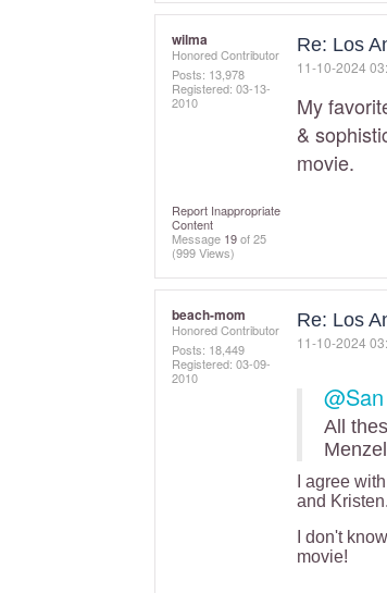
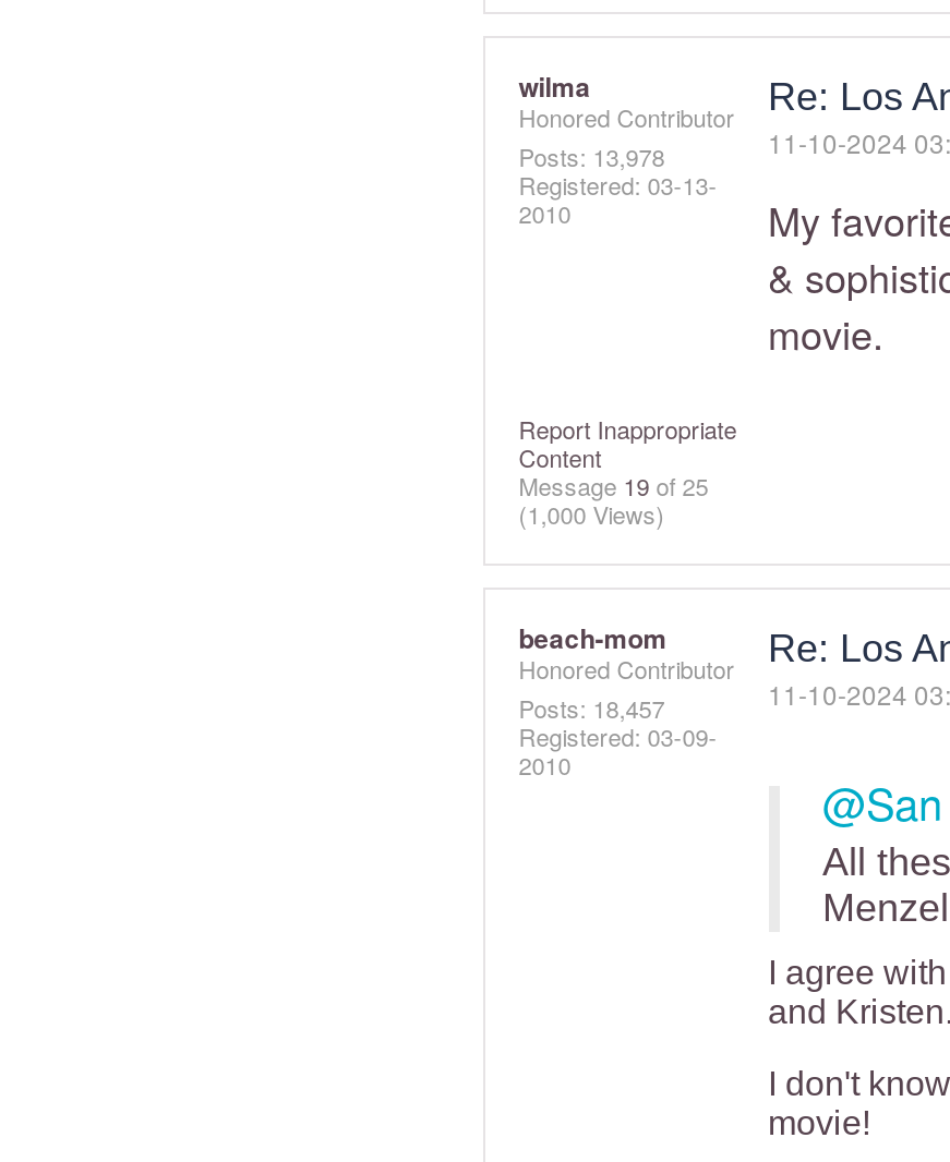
- (999 Views)
+ (1,000 Views)

- Posts: 18,449
+ Posts: 18,457
